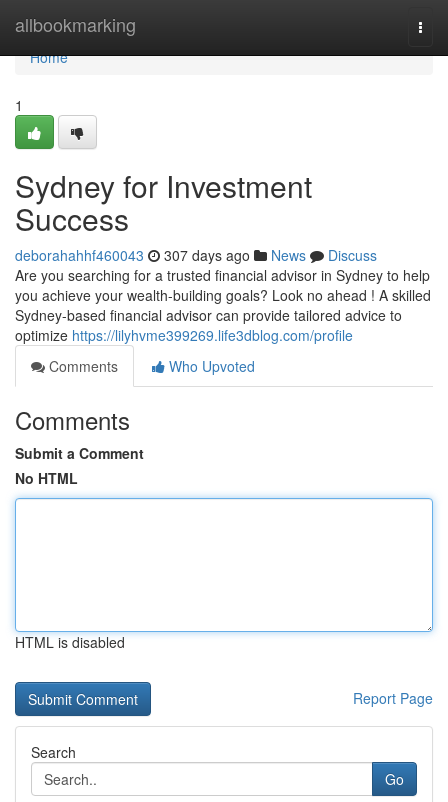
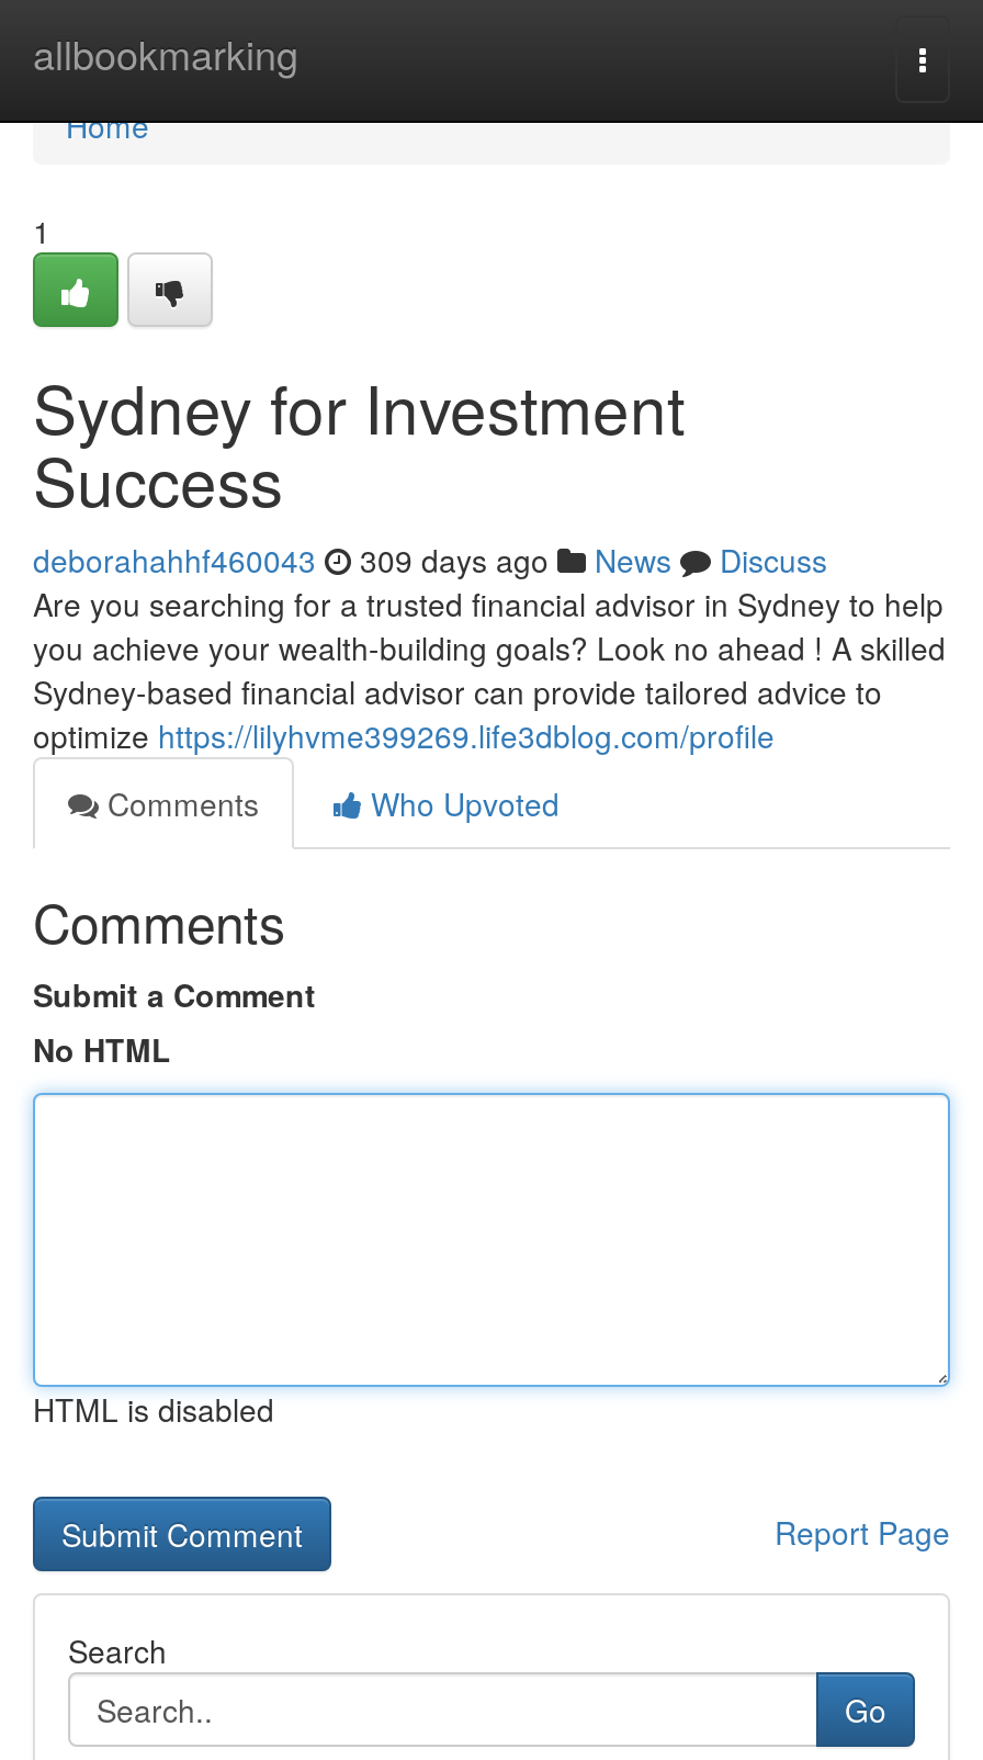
- deborahahhf460043 307 days ago News Discuss
+ deborahahhf460043 309 days ago News Discuss
